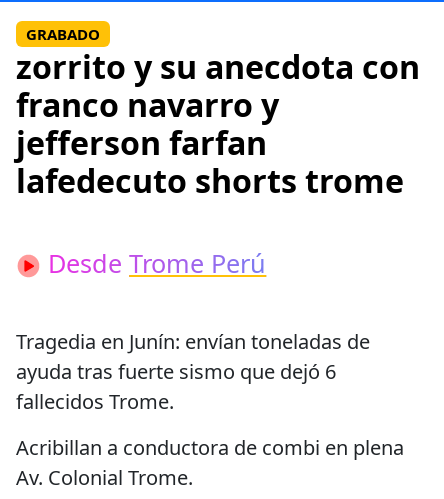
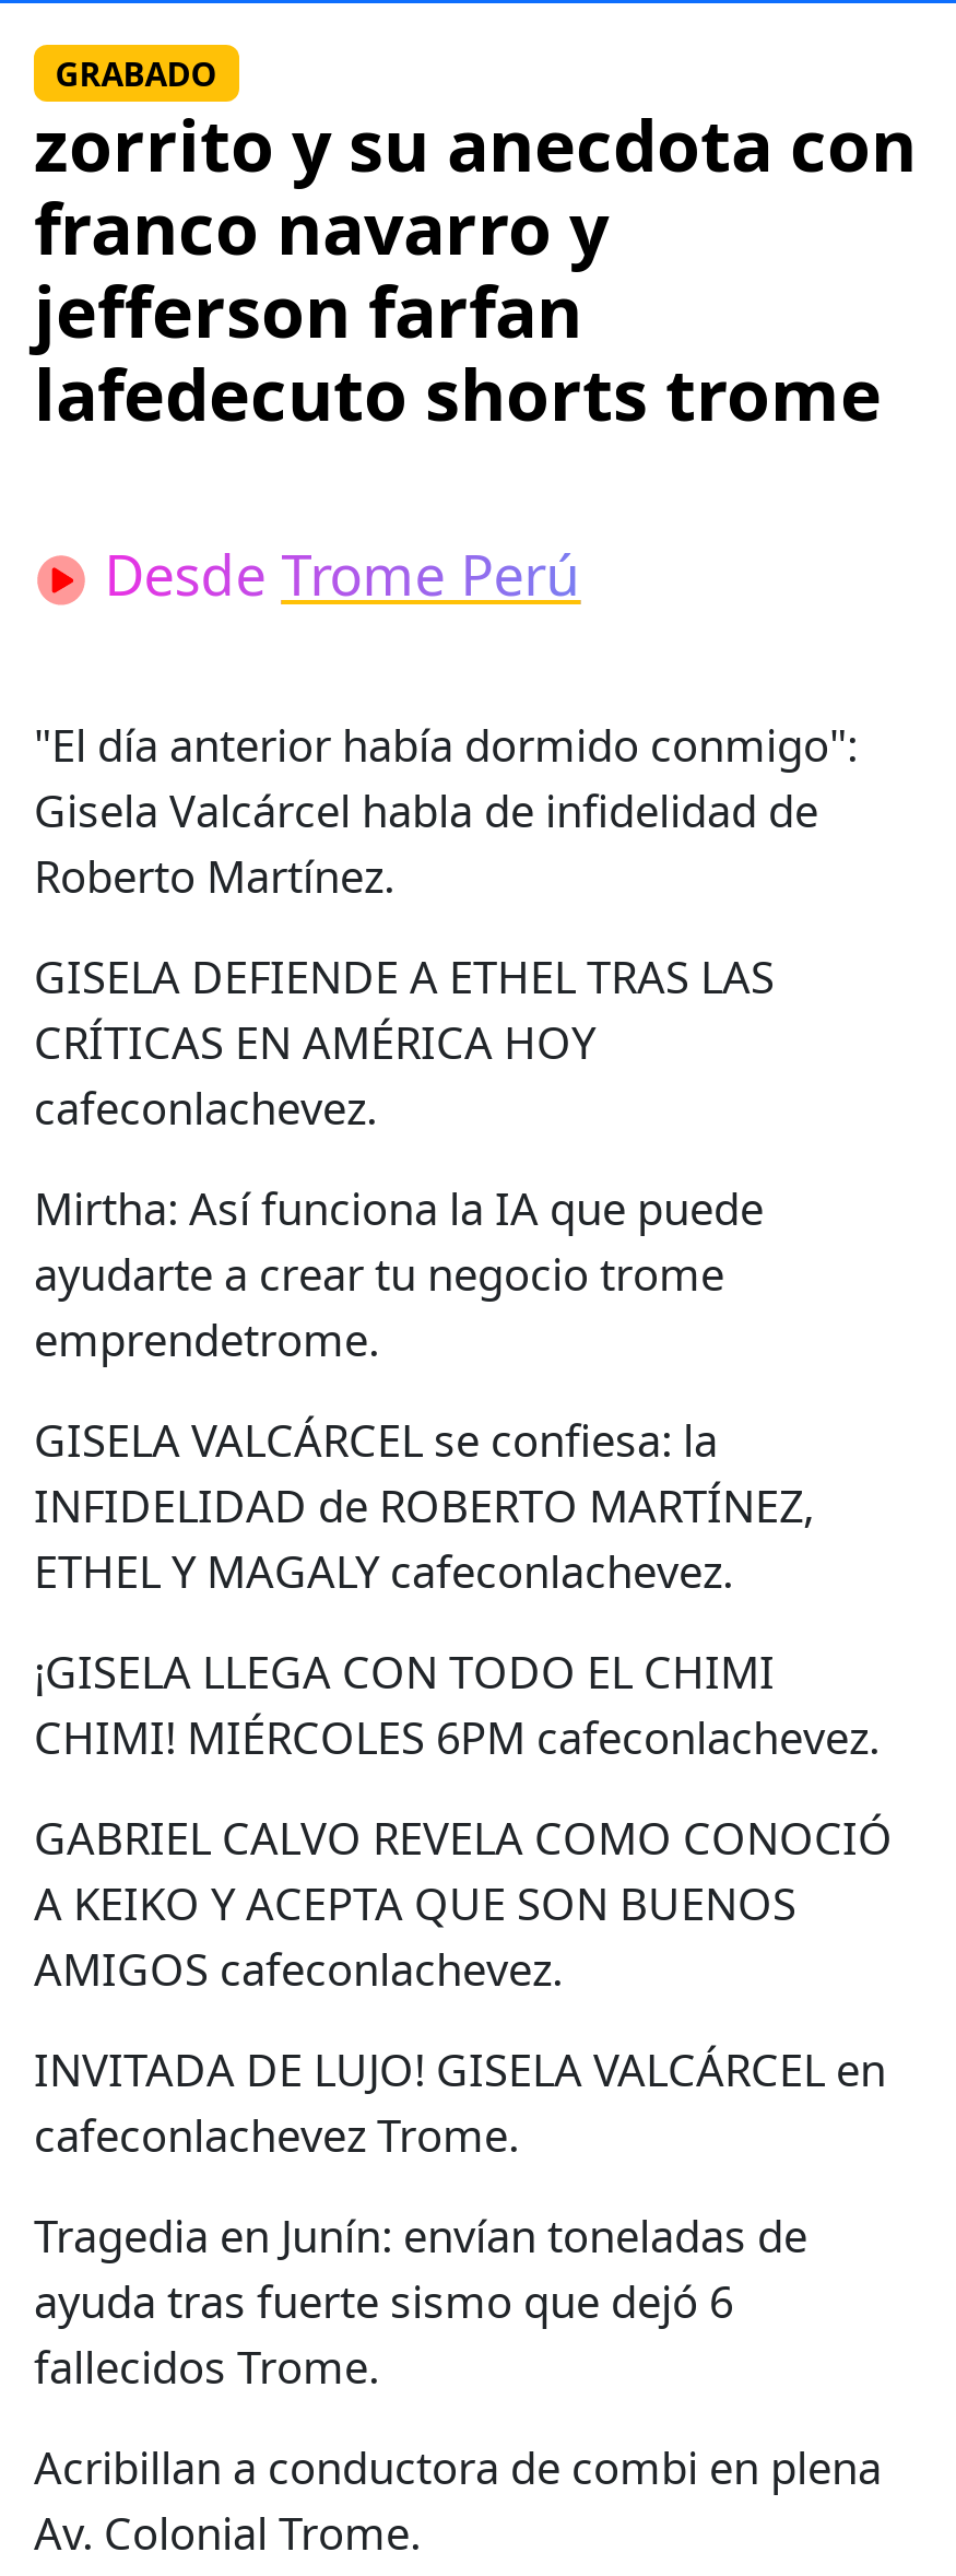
+ "El día anterior había dormido conmigo":
+ Gisela Valcárcel habla de infidelidad de
+ Roberto Martínez.
+ GISELA DEFIENDE A ETHEL TRAS LAS
+ CRÍTICAS EN AMÉRICA HOY
+ cafeconlachevez.
+ Mirtha: Así funciona la IA que puede
+ ayudarte a crear tu negocio trome
+ emprendetrome.
+ GISELA VALCÁRCEL se confiesa: la
+ INFIDELIDAD de ROBERTO MARTÍNEZ,
+ ETHEL Y MAGALY cafeconlachevez.
+ ¡GISELA LLEGA CON TODO EL CHIMI
+ CHIMI! MIÉRCOLES 6PM cafeconlachevez.
+ GABRIEL CALVO REVELA COMO CONOCIÓ
+ A KEIKO Y ACEPTA QUE SON BUENOS
+ AMIGOS cafeconlachevez.
+ INVITADA DE LUJO! GISELA VALCÁRCEL en
+ cafeconlachevez Trome.
